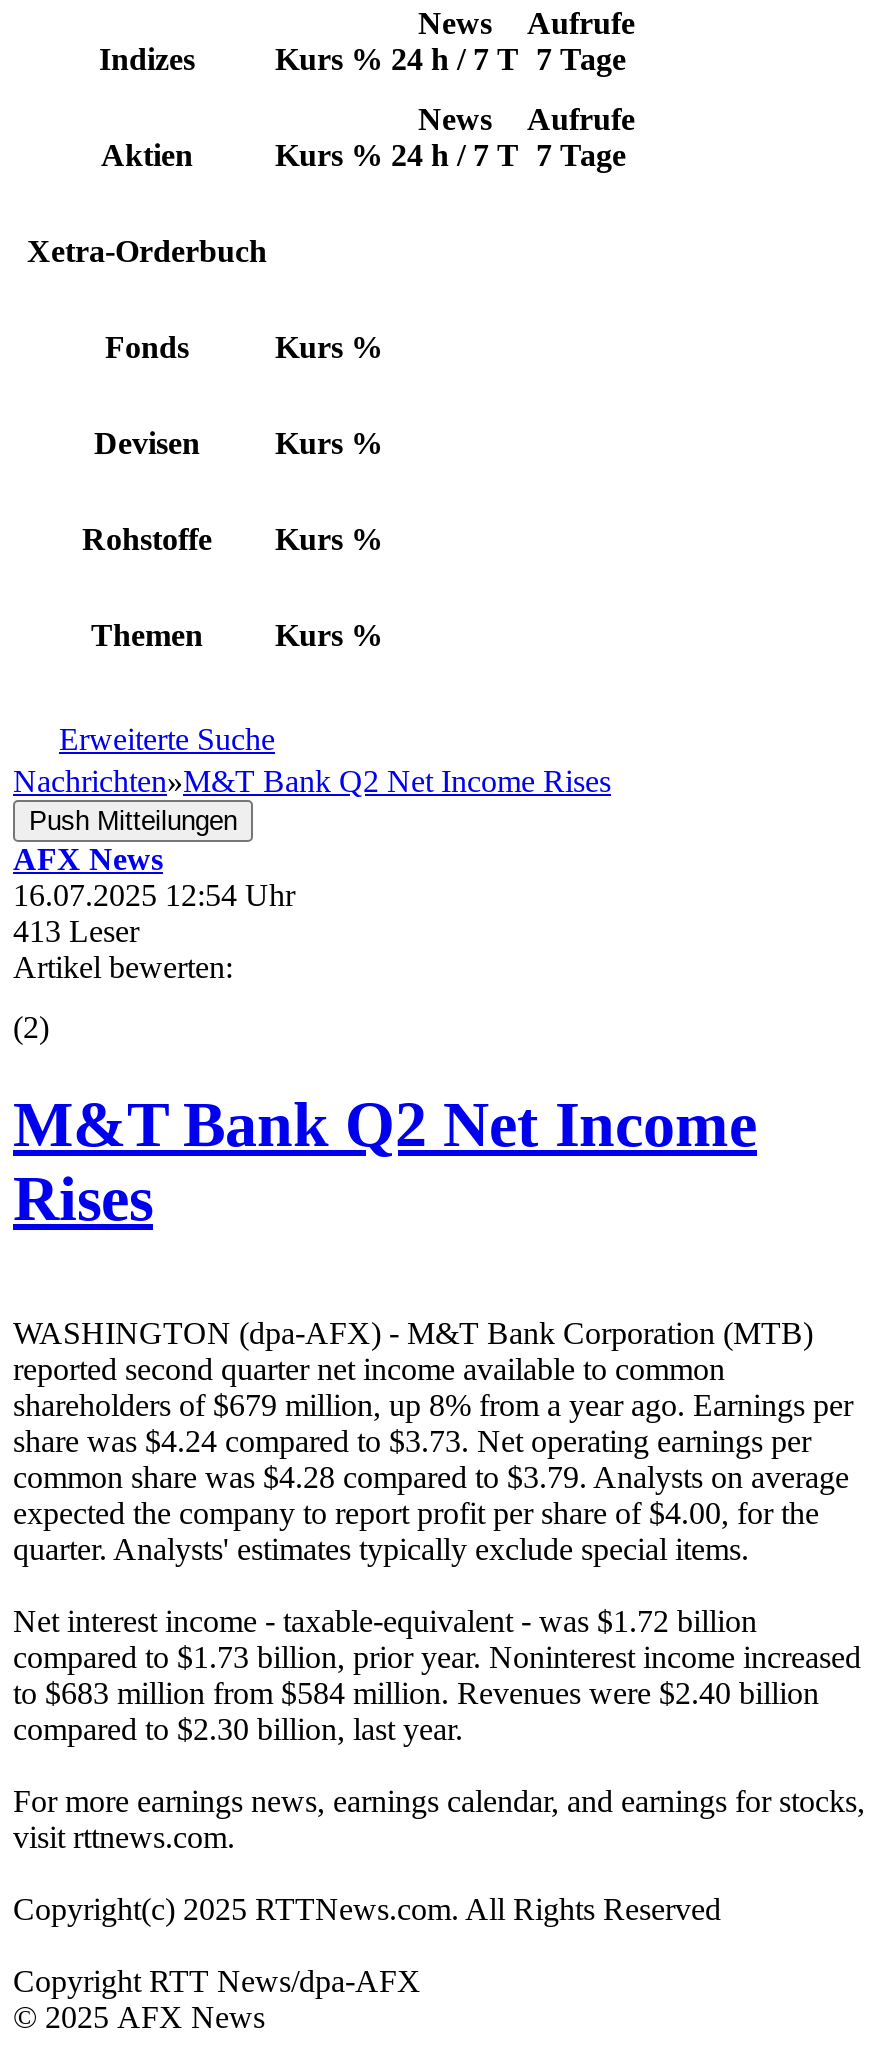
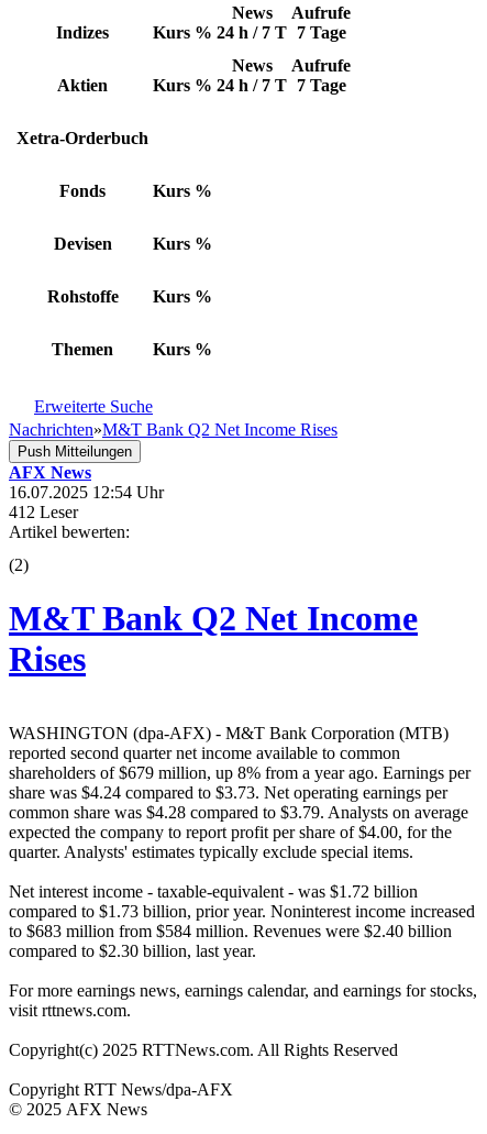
- 413 Leser
+ 412 Leser
